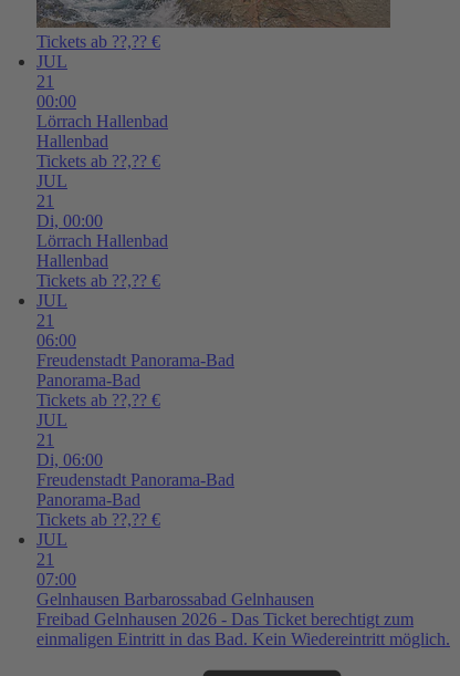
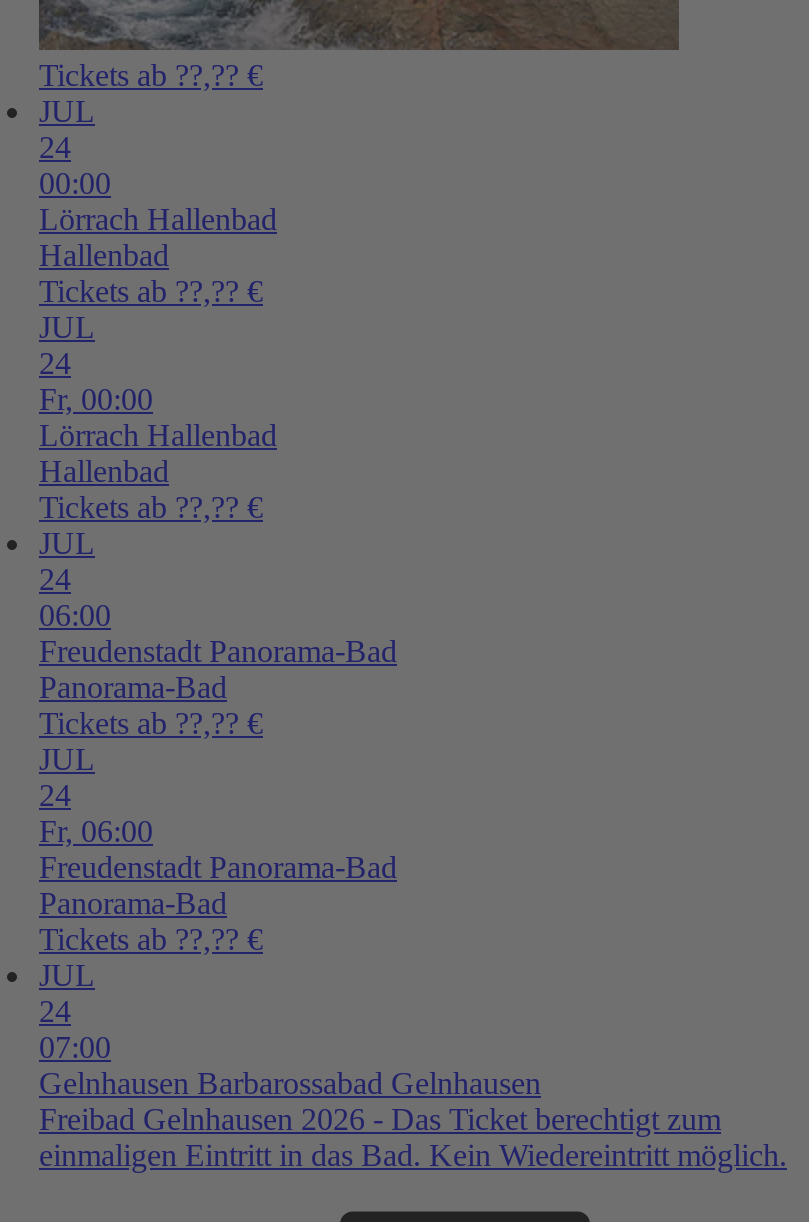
- 21
+ 24

- 21
- Di, 00:00
+ 24
+ Fr, 00:00

- 21
+ 24

- 21
- Di, 06:00
+ 24
+ Fr, 06:00

- 21
+ 24
